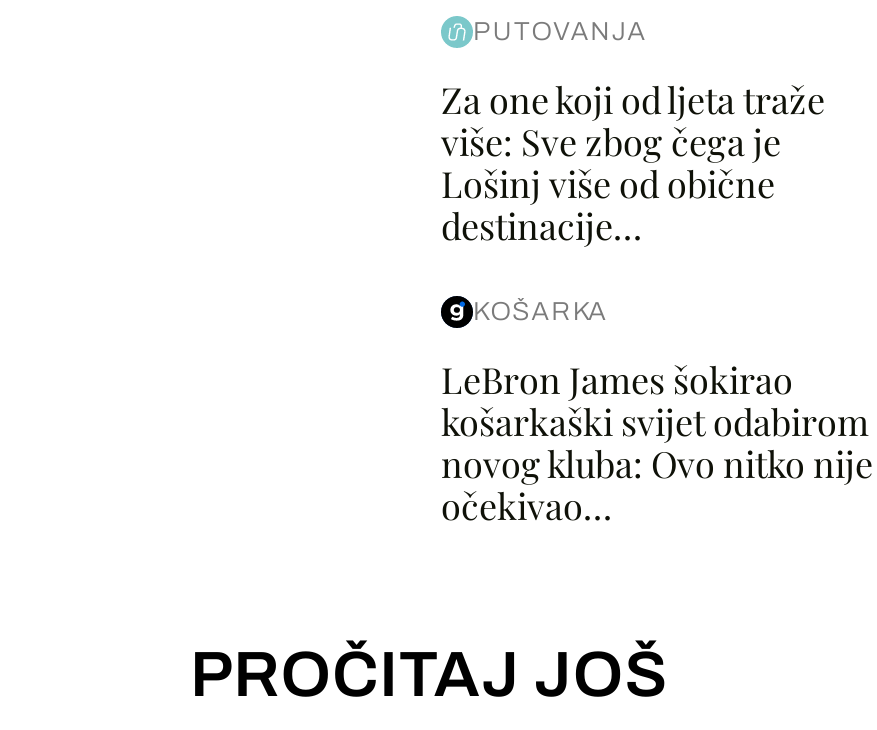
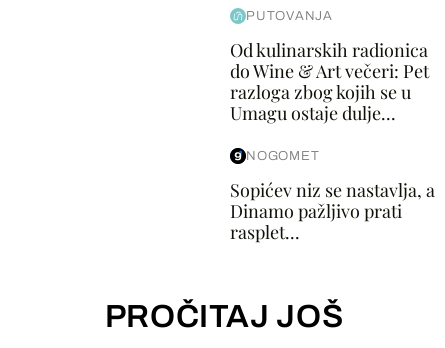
- Za one koji od ljeta traže
- više: Sve zbog čega je
- Lošinj više od obične
- destinacije...
+ Od kulinarskih radionica
+ do Wine & Art večeri: Pet
+ razloga zbog kojih se u
+ Umagu ostaje dulje...

- KOŠARKA
+ NOGOMET

- LeBron James šokirao
- košarkaški svijet odabirom
- novog kluba: Ovo nitko nije
- očekivao...
+ Sopićev niz se nastavlja, a
+ Dinamo pažljivo prati
+ rasplet...
